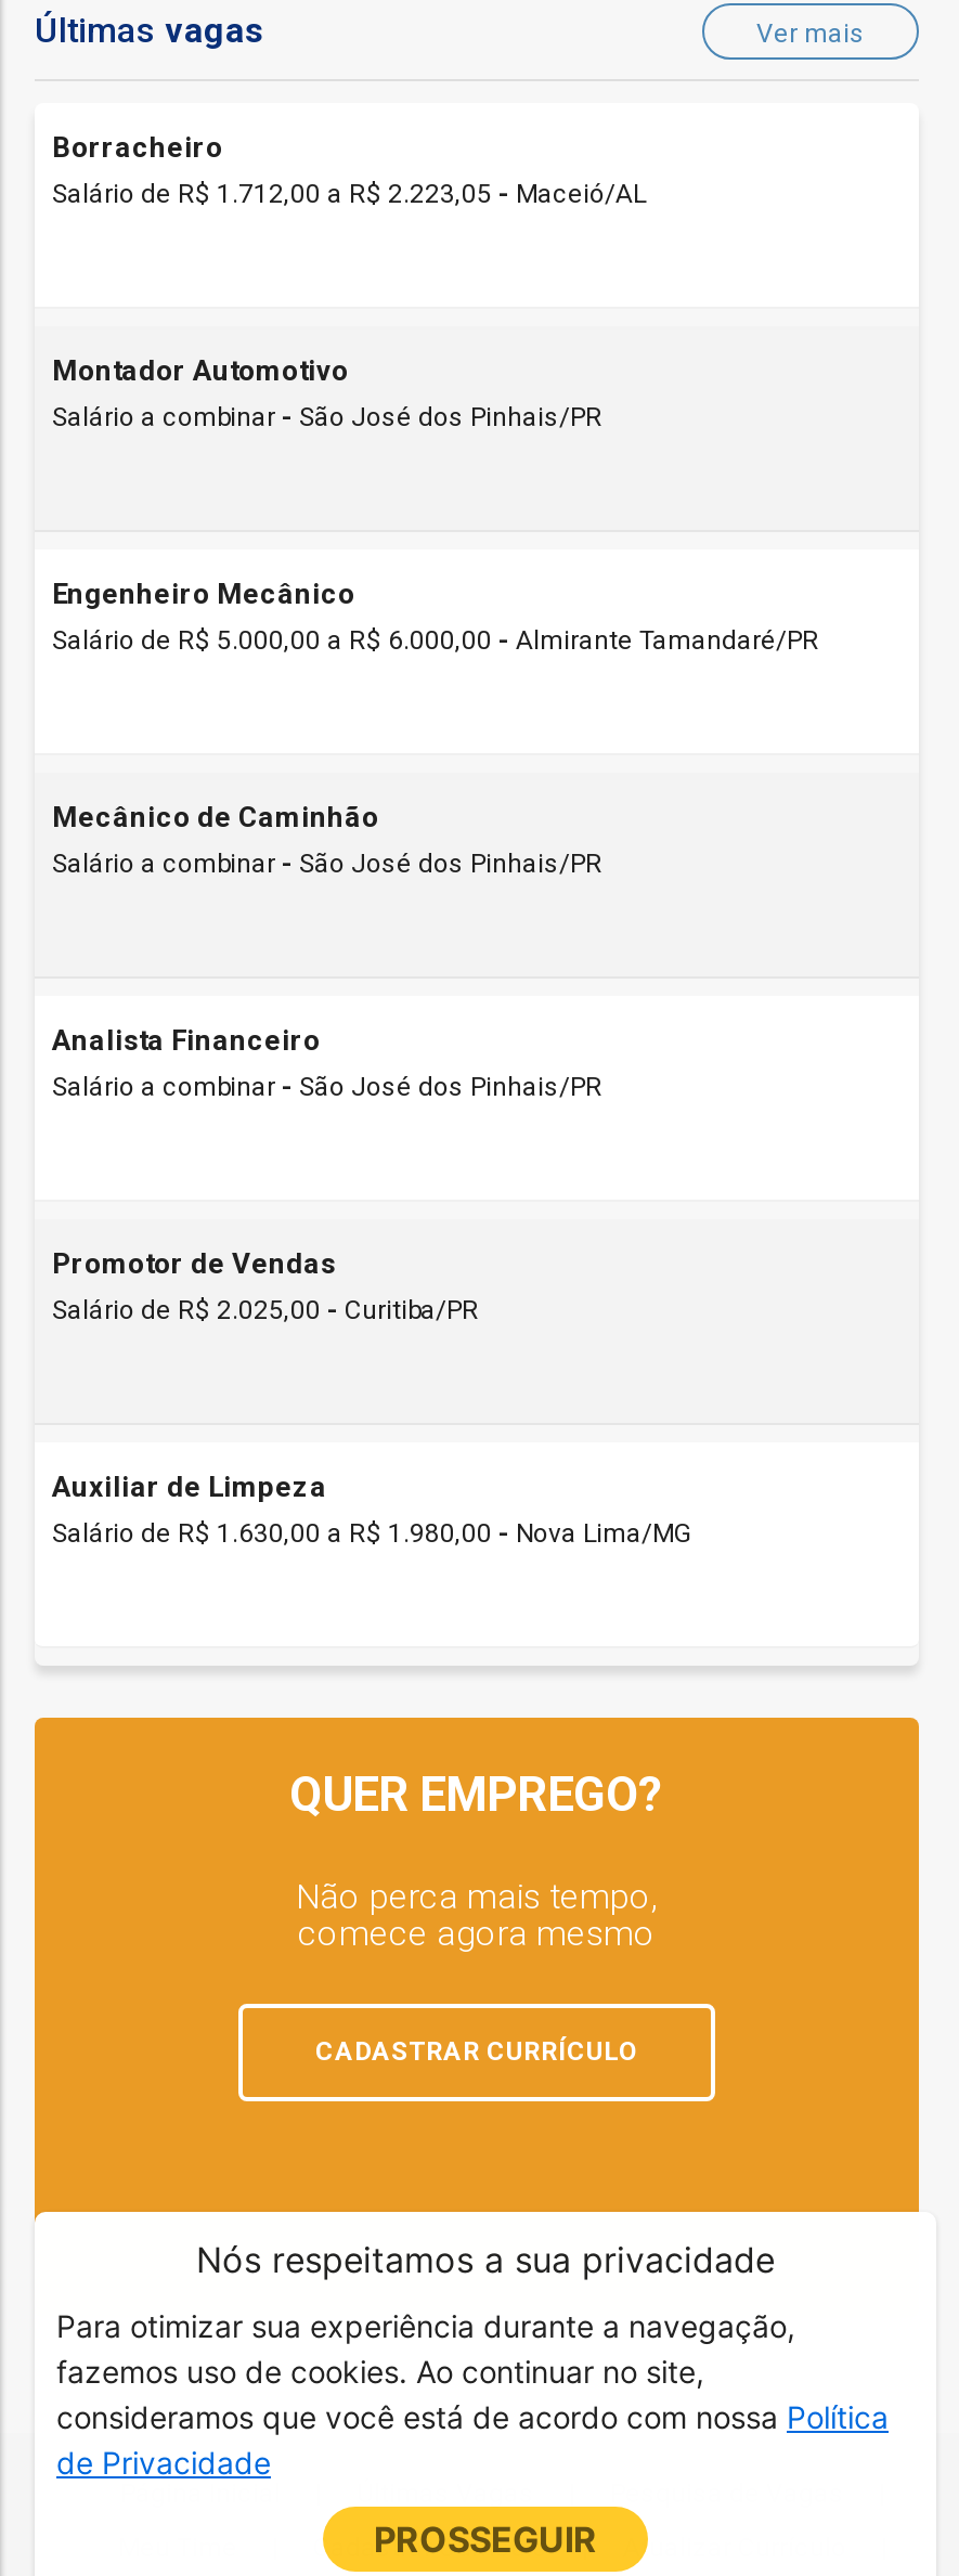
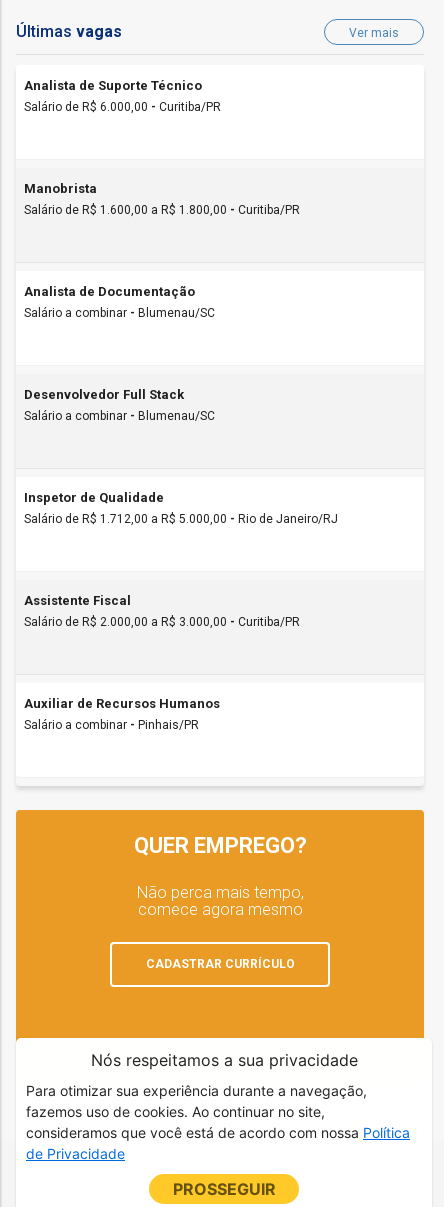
- Borracheiro
+ Analista de Suporte Técnico

- Salário de R$ 1.712,00 a R$ 2.223,05 - Maceió/AL
+ Salário de R$ 6.000,00 - Curitiba/PR

- Montador Automotivo
+ Manobrista

- Salário a combinar - São José dos Pinhais/PR
+ Salário de R$ 1.600,00 a R$ 1.800,00 - Curitiba/PR

- Engenheiro Mecânico
+ Analista de Documentação

- Salário de R$ 5.000,00 a R$ 6.000,00 - Almirante Tamandaré/PR
+ Salário a combinar - Blumenau/SC

- Mecânico de Caminhão
+ Desenvolvedor Full Stack

- Salário a combinar - São José dos Pinhais/PR
+ Salário a combinar - Blumenau/SC

- Analista Financeiro
+ Inspetor de Qualidade

- Salário a combinar - São José dos Pinhais/PR
+ Salário de R$ 1.712,00 a R$ 5.000,00 - Rio de Janeiro/RJ

- Promotor de Vendas
+ Assistente Fiscal

- Salário de R$ 2.025,00 - Curitiba/PR
+ Salário de R$ 2.000,00 a R$ 3.000,00 - Curitiba/PR

- Auxiliar de Limpeza
+ Auxiliar de Recursos Humanos

- Salário de R$ 1.630,00 a R$ 1.980,00 - Nova Lima/MG
+ Salário a combinar - Pinhais/PR
